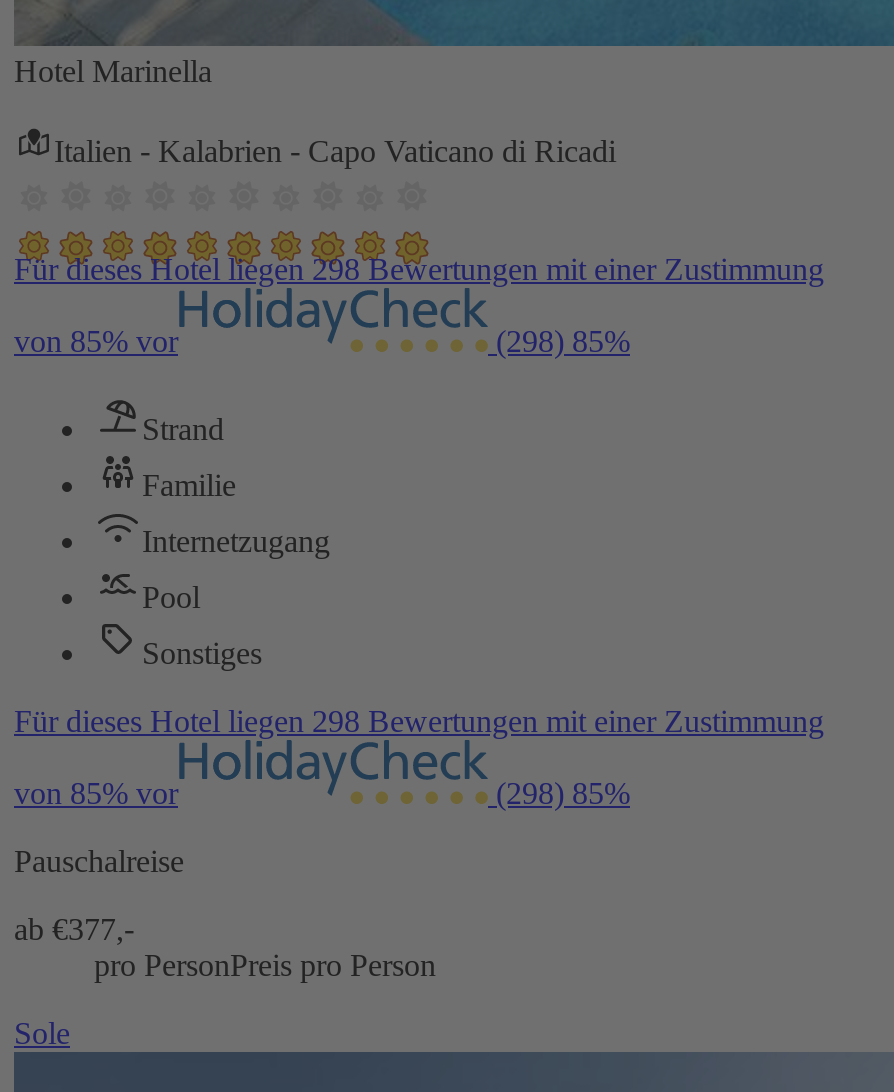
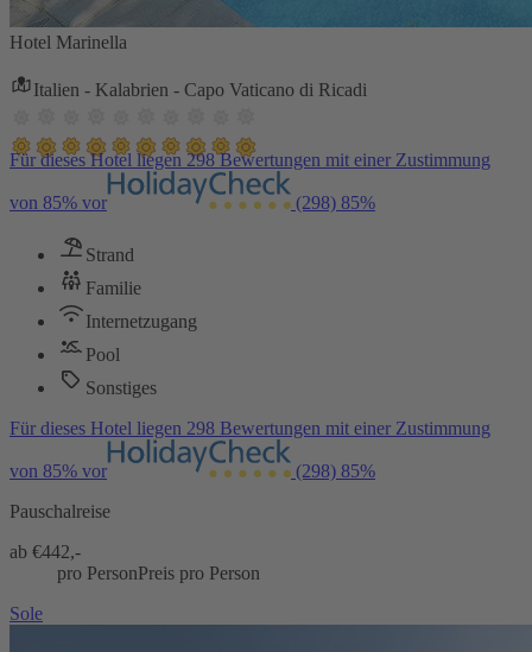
- ab €377,-
+ ab €442,-
